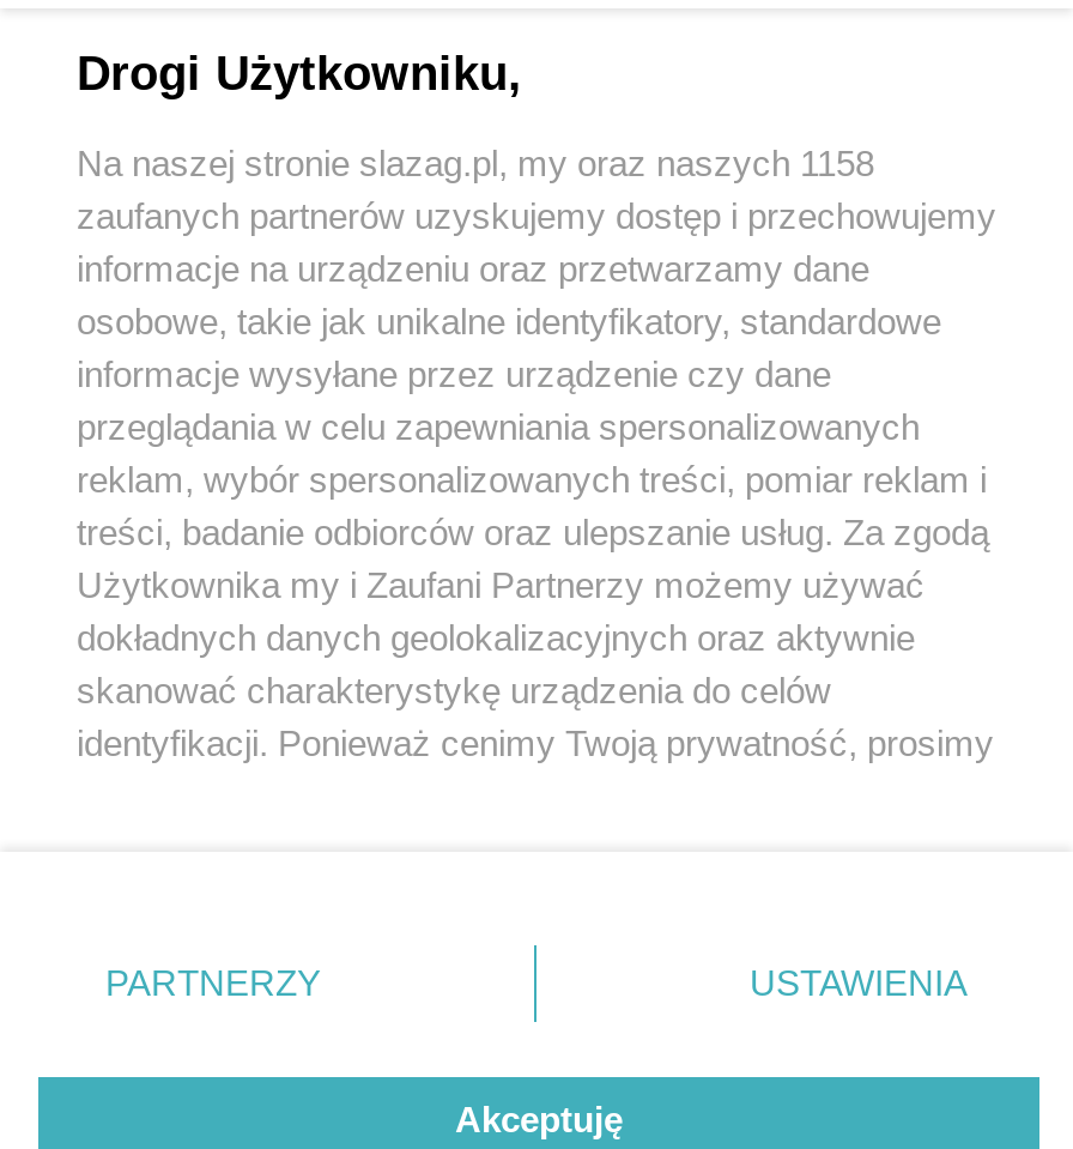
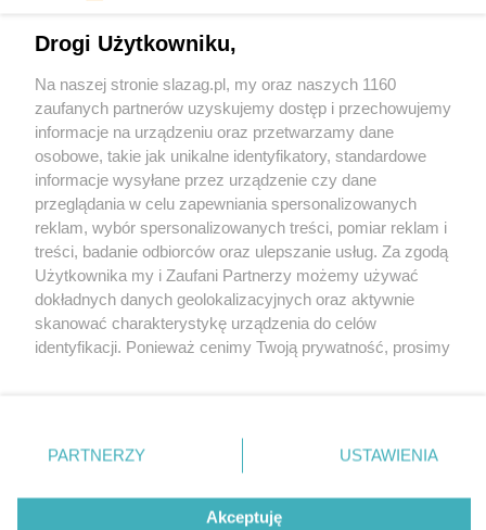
- Na naszej stronie slazag.pl, my oraz naszych 1158
+ Na naszej stronie slazag.pl, my oraz naszych 1160
